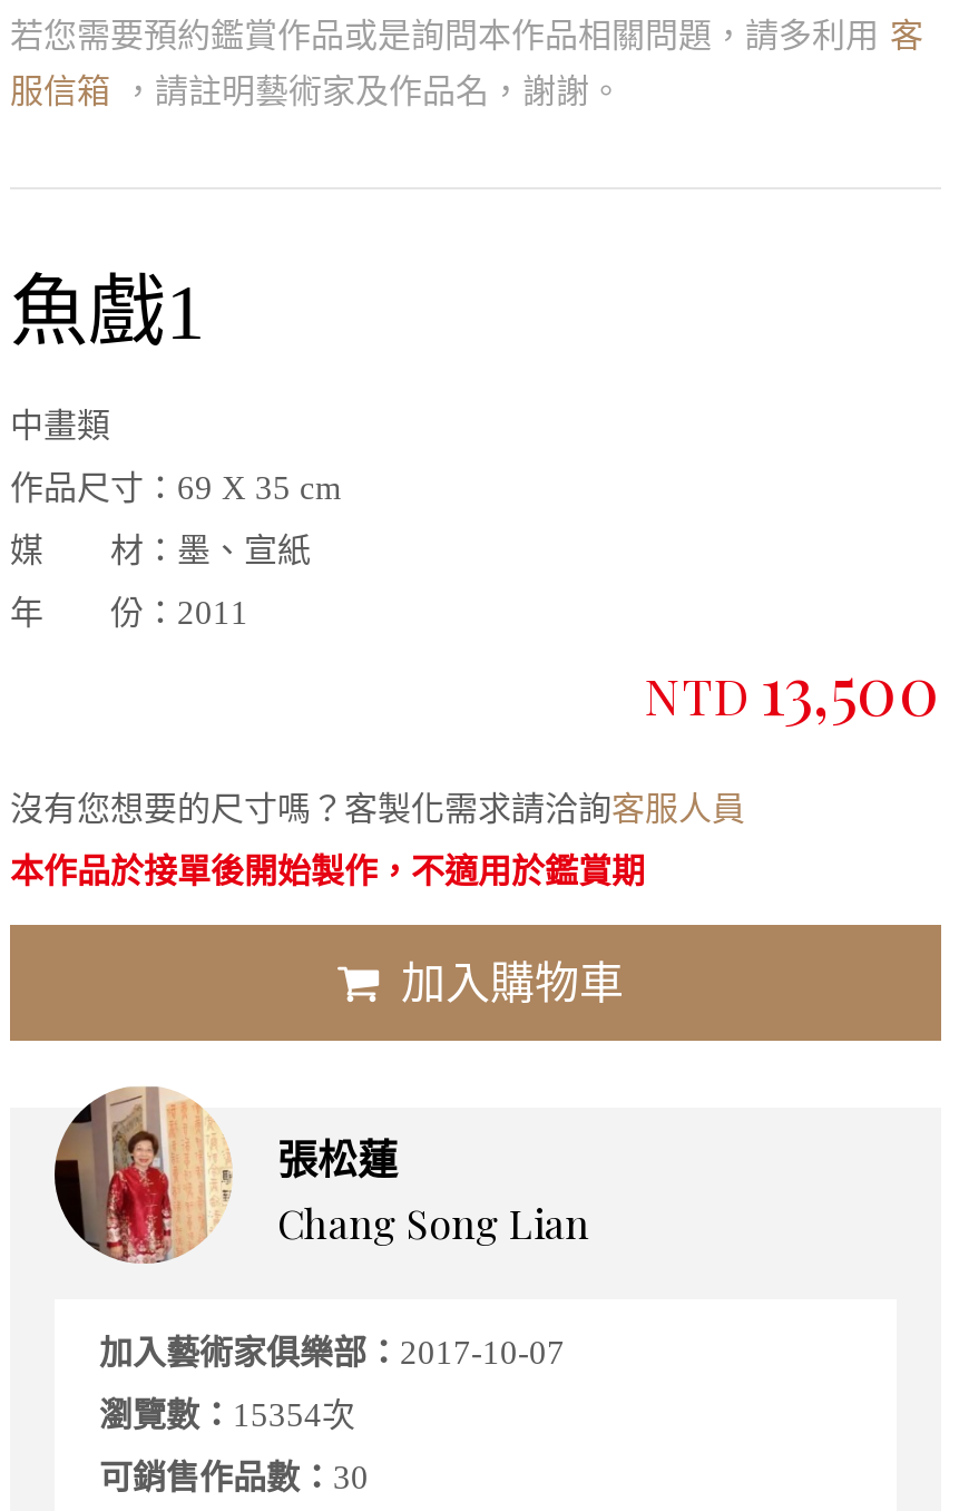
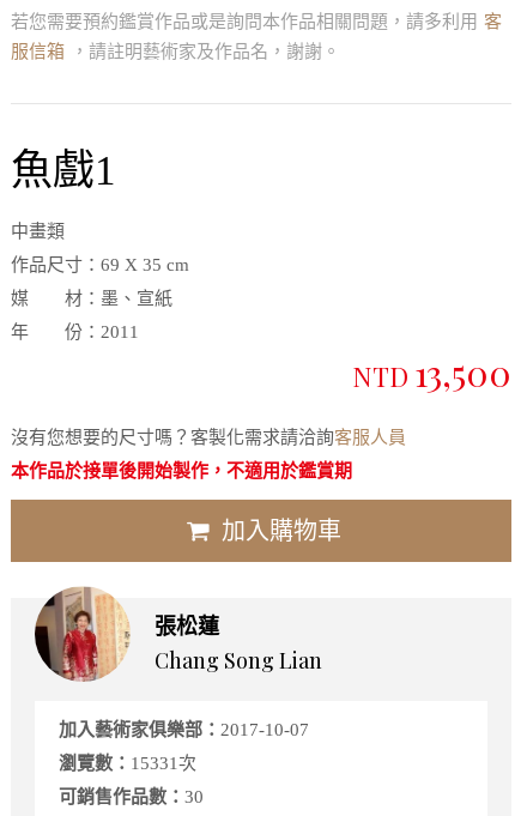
- 瀏覽數：15354次
+ 瀏覽數：15331次
